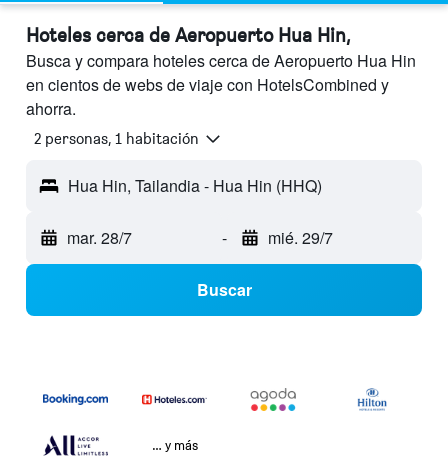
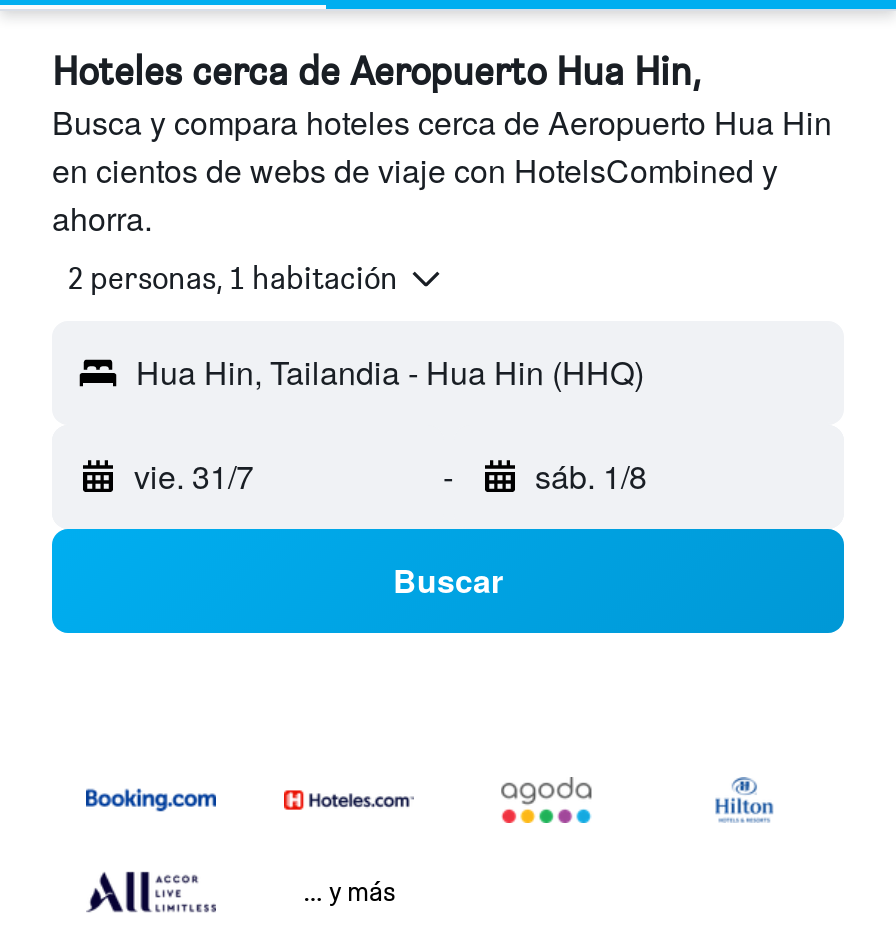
- mar. 28/7
+ vie. 31/7

- mié. 29/7
+ sáb. 1/8
